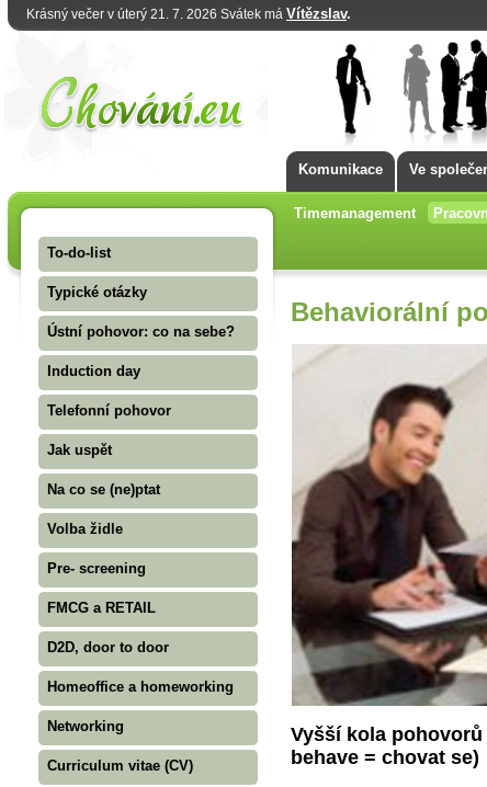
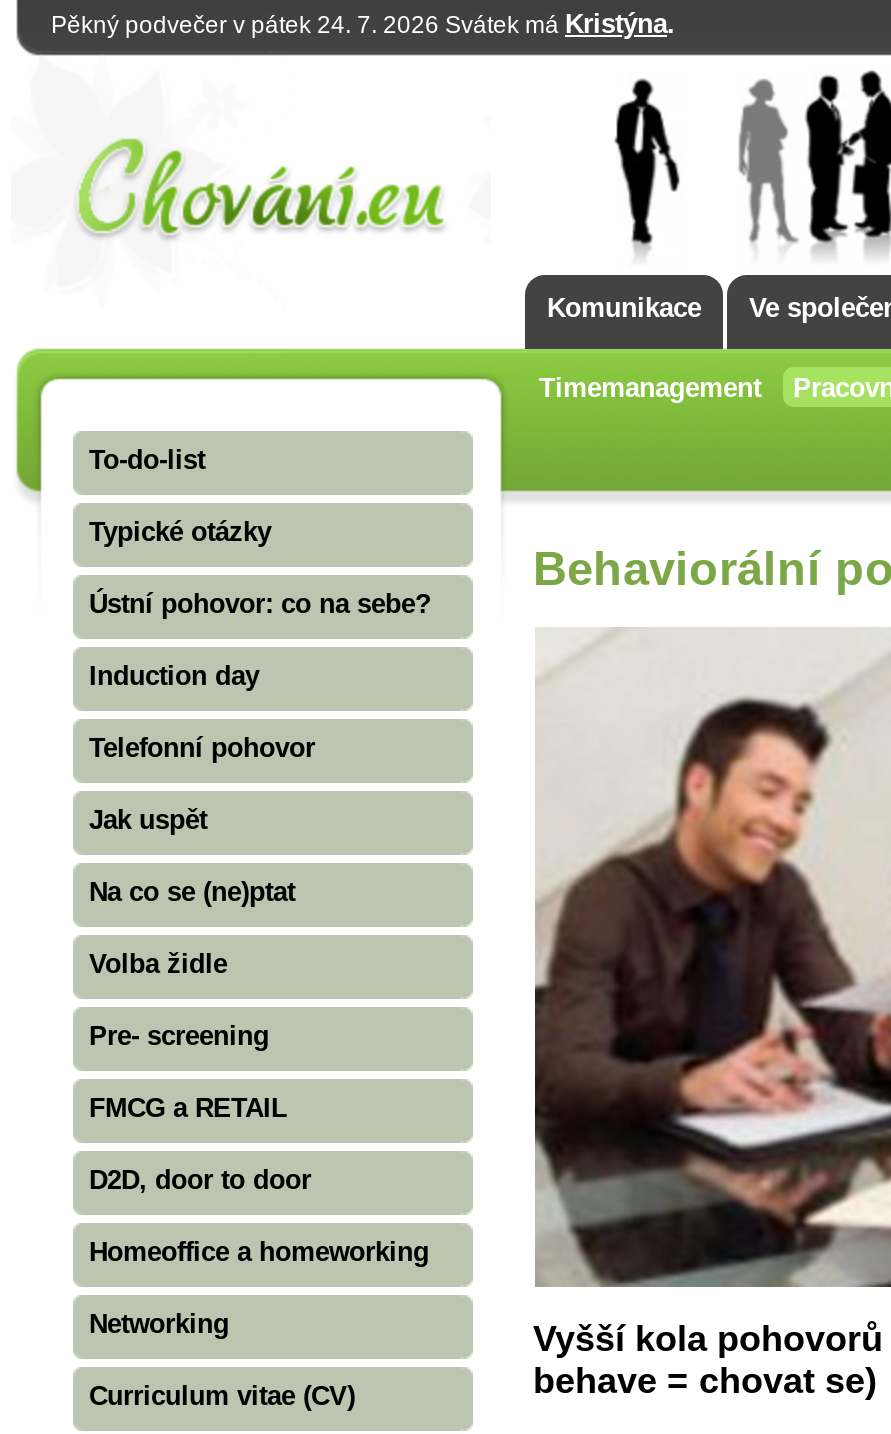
- Krásný večer v úterý 21. 7. 2026 Svátek má Vítězslav.
+ Pěkný podvečer v pátek 24. 7. 2026 Svátek má Kristýna.
